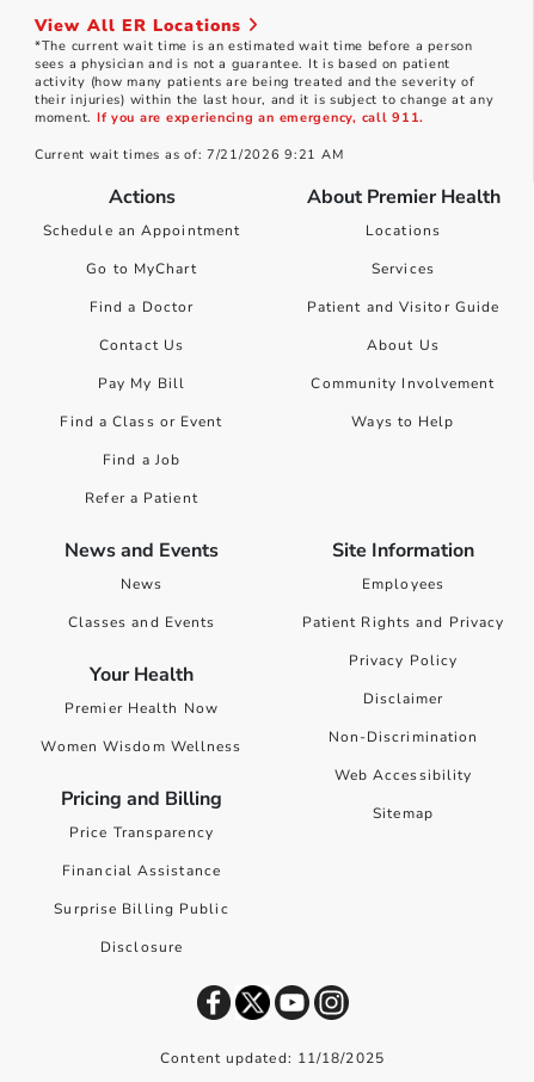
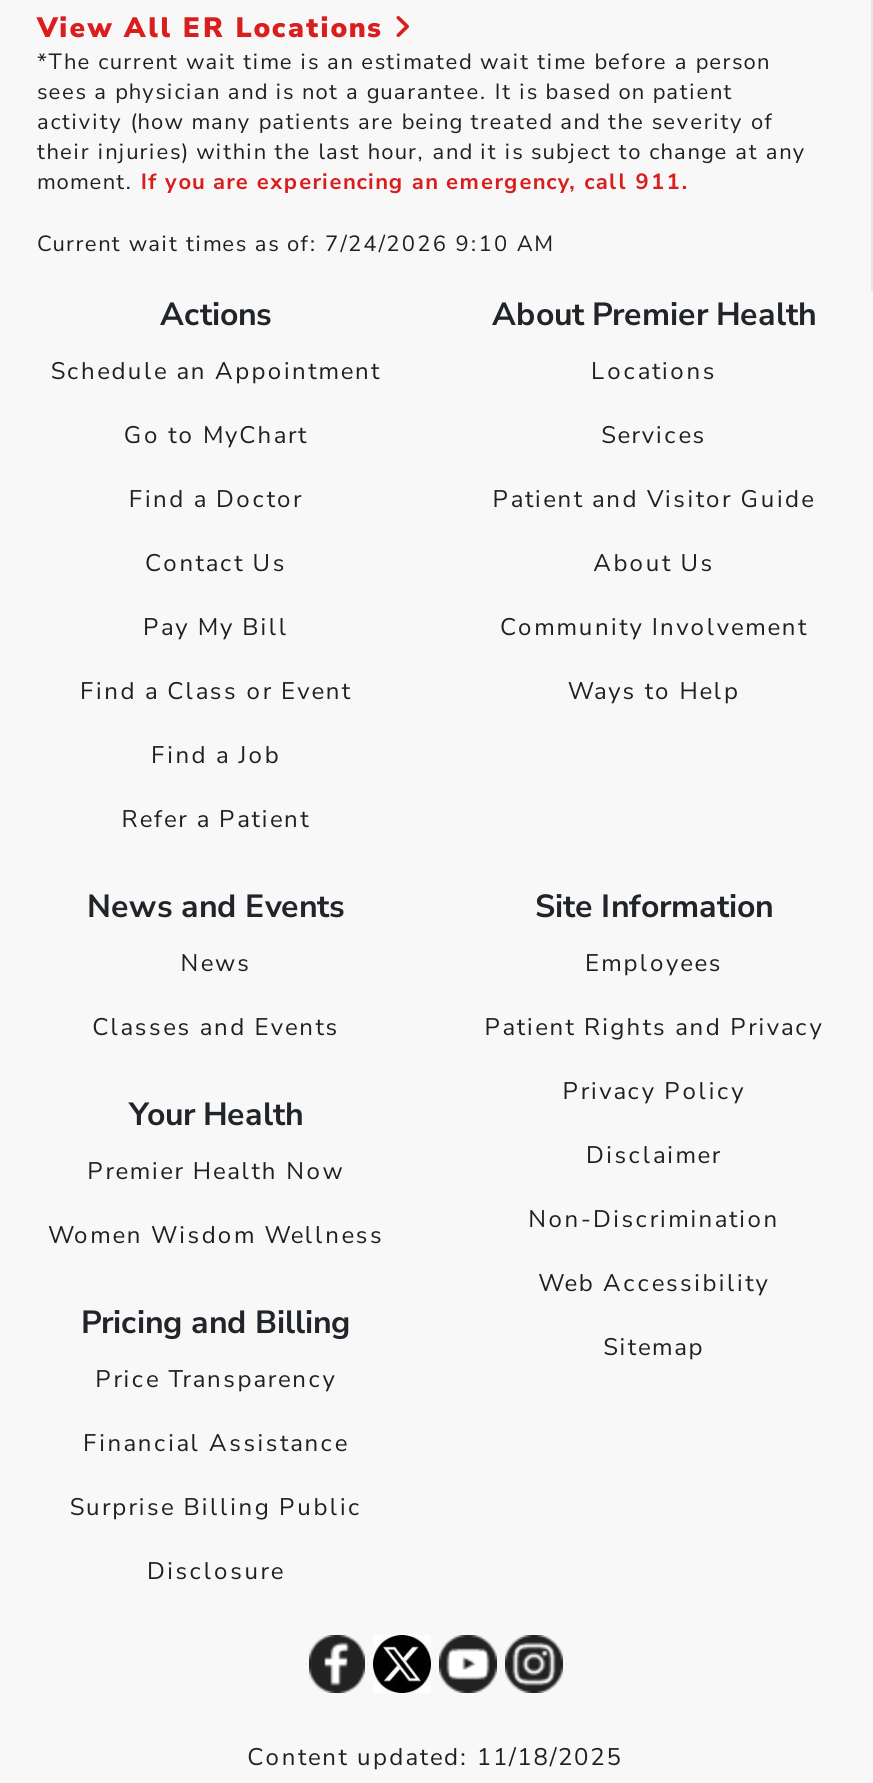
- Current wait times as of: 7/21/2026 9:21 AM
+ Current wait times as of: 7/24/2026 9:10 AM
